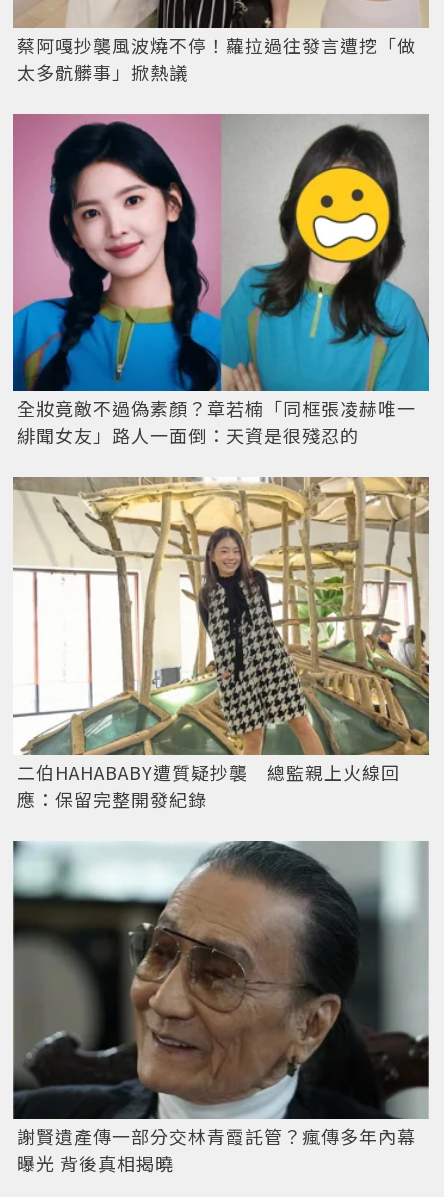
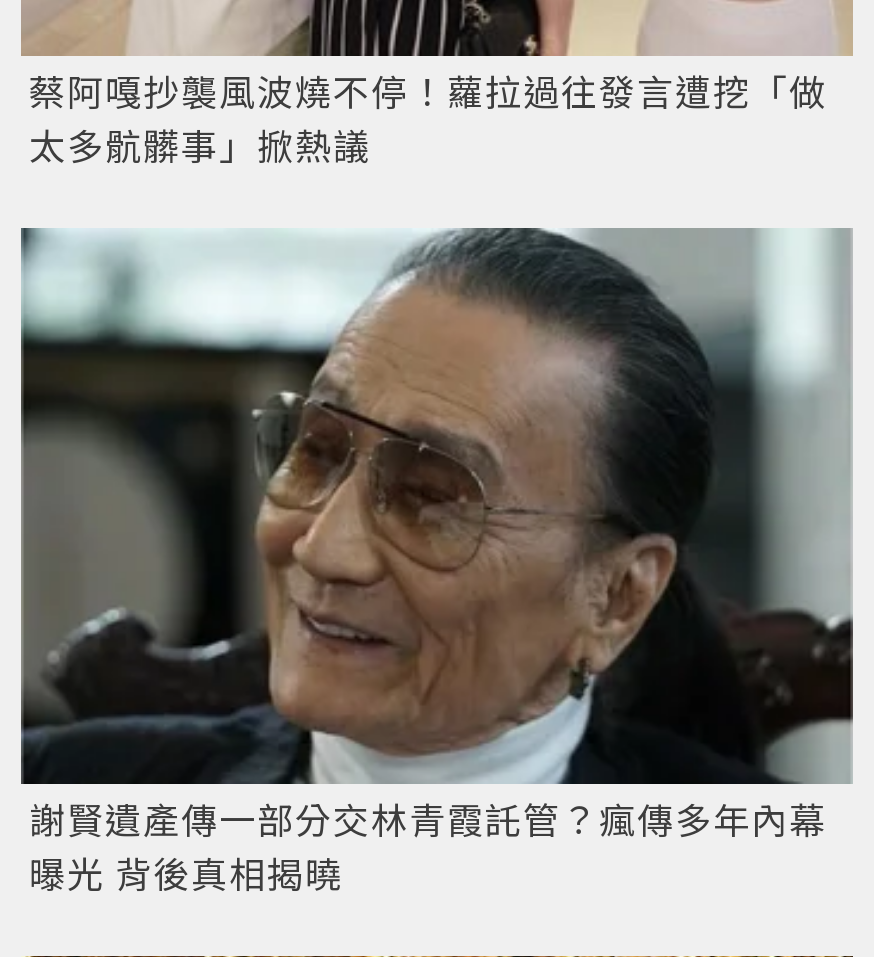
- [image]
- 全妝竟敵不過偽素顏？章若楠「同框張凌赫唯一
- 緋聞女友」路人一面倒：天資是很殘忍的

- [image]
- 二伯HAHABABY遭質疑抄襲 總監親上火線回
- 應：保留完整開發紀錄
